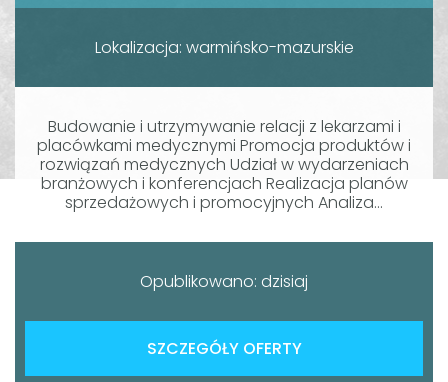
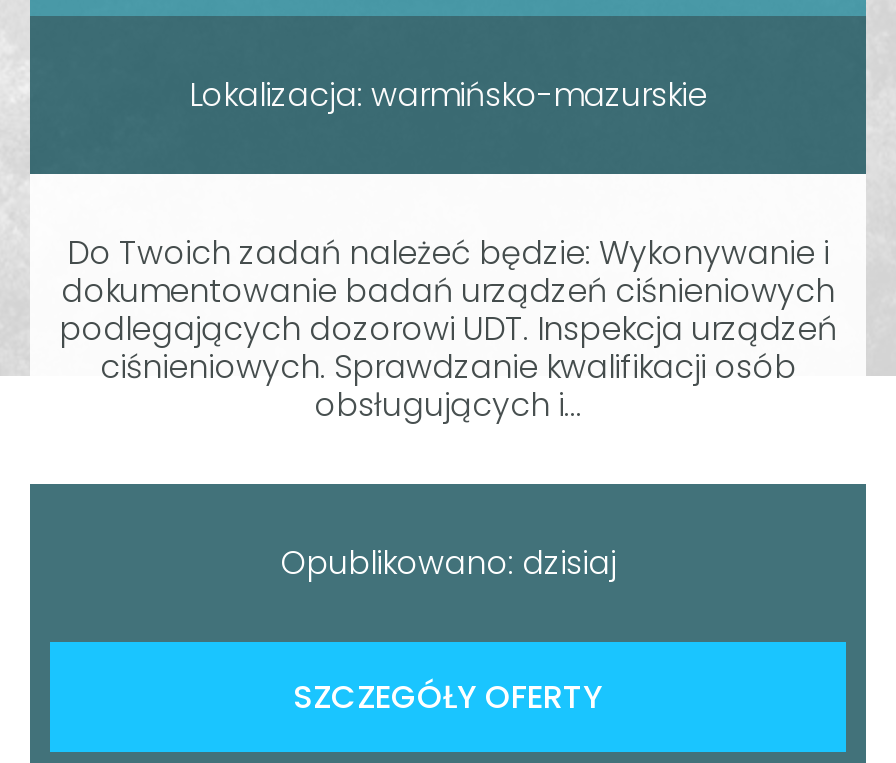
- Budowanie i utrzymywanie relacji z lekarzami i
- placówkami medycznymi Promocja produktów i
- rozwiązań medycznych Udział w wydarzeniach
- branżowych i konferencjach Realizacja planów
- sprzedażowych i promocyjnych Analiza...
+ Do Twoich zadań należeć będzie: Wykonywanie i
+ dokumentowanie badań urządzeń ciśnieniowych
+ podlegających dozorowi UDT. Inspekcja urządzeń
+ ciśnieniowych. Sprawdzanie kwalifikacji osób
+ obsługujących i...
